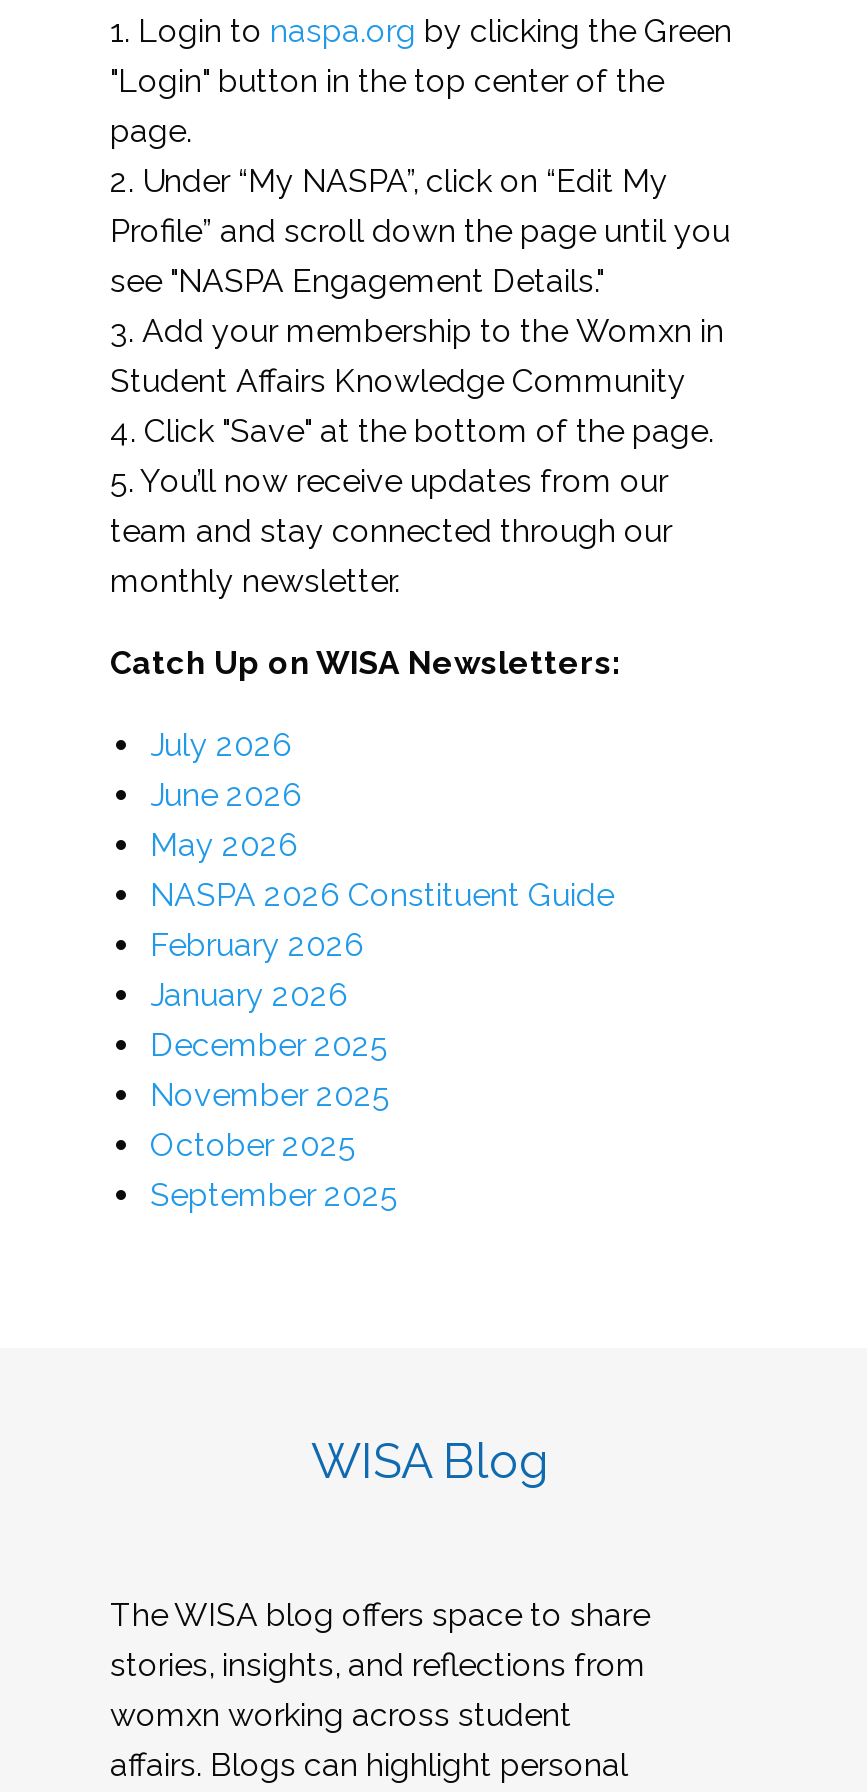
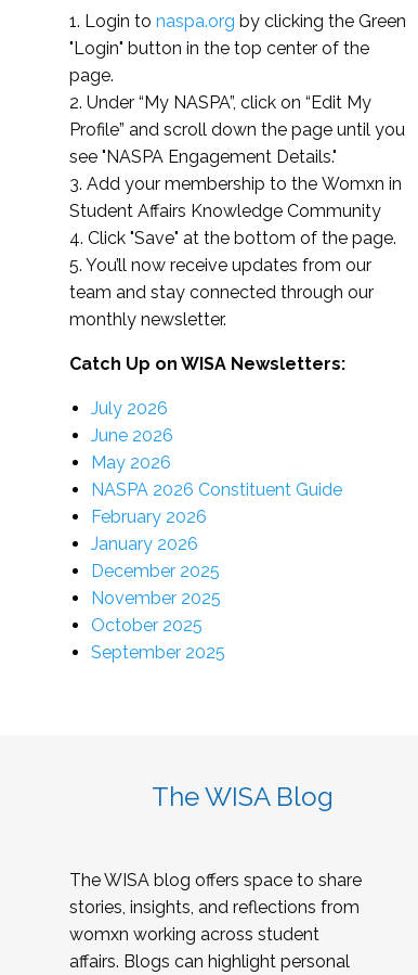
- WISA Blog
+ The WISA Blog
